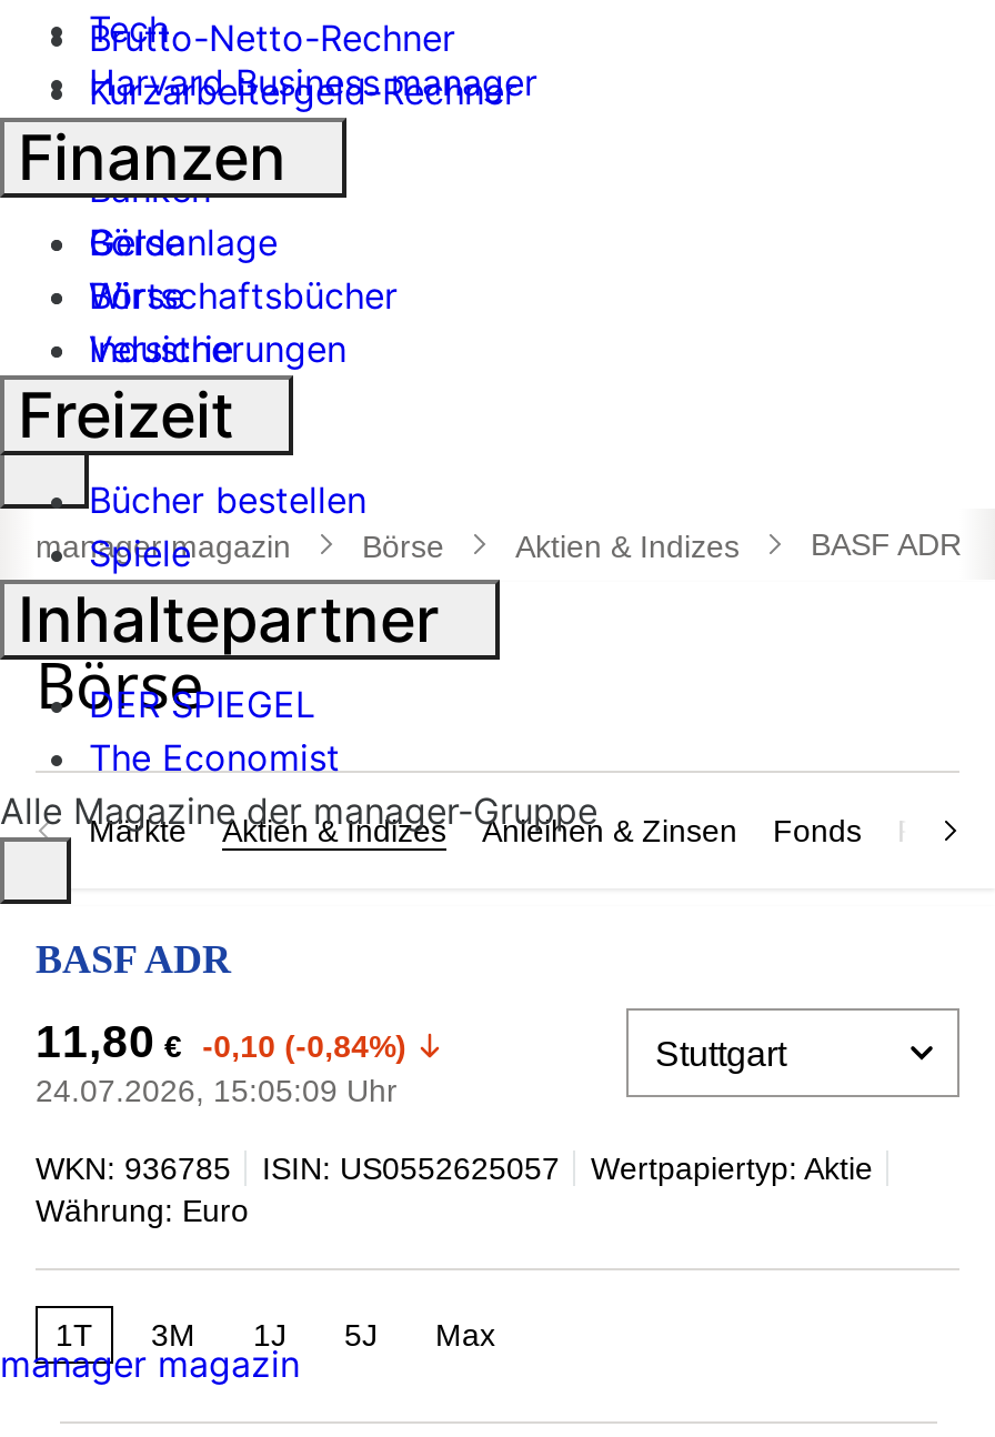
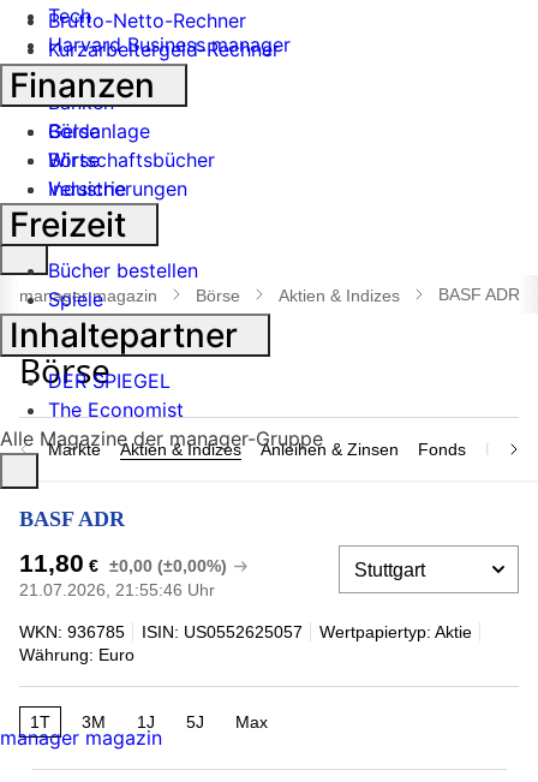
- 11,80 € -0,10 (-0,84%)
+ 11,80 € ±0,00 (±0,00%)

- 24.07.2026, 15:05:09 Uhr
+ 21.07.2026, 21:55:46 Uhr
